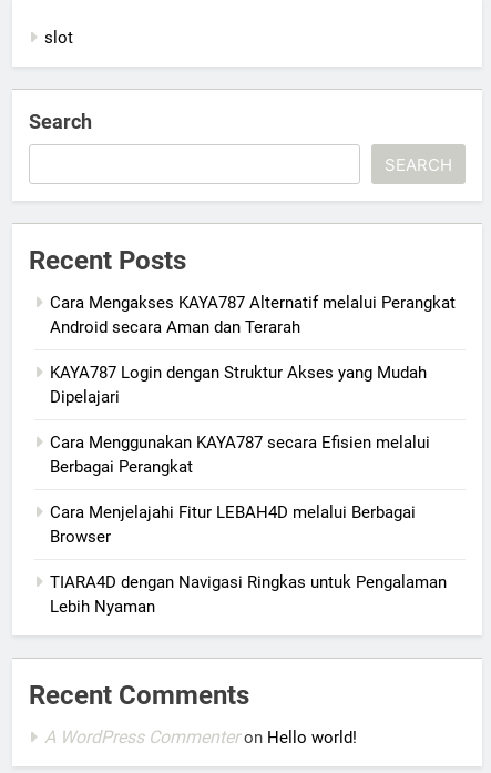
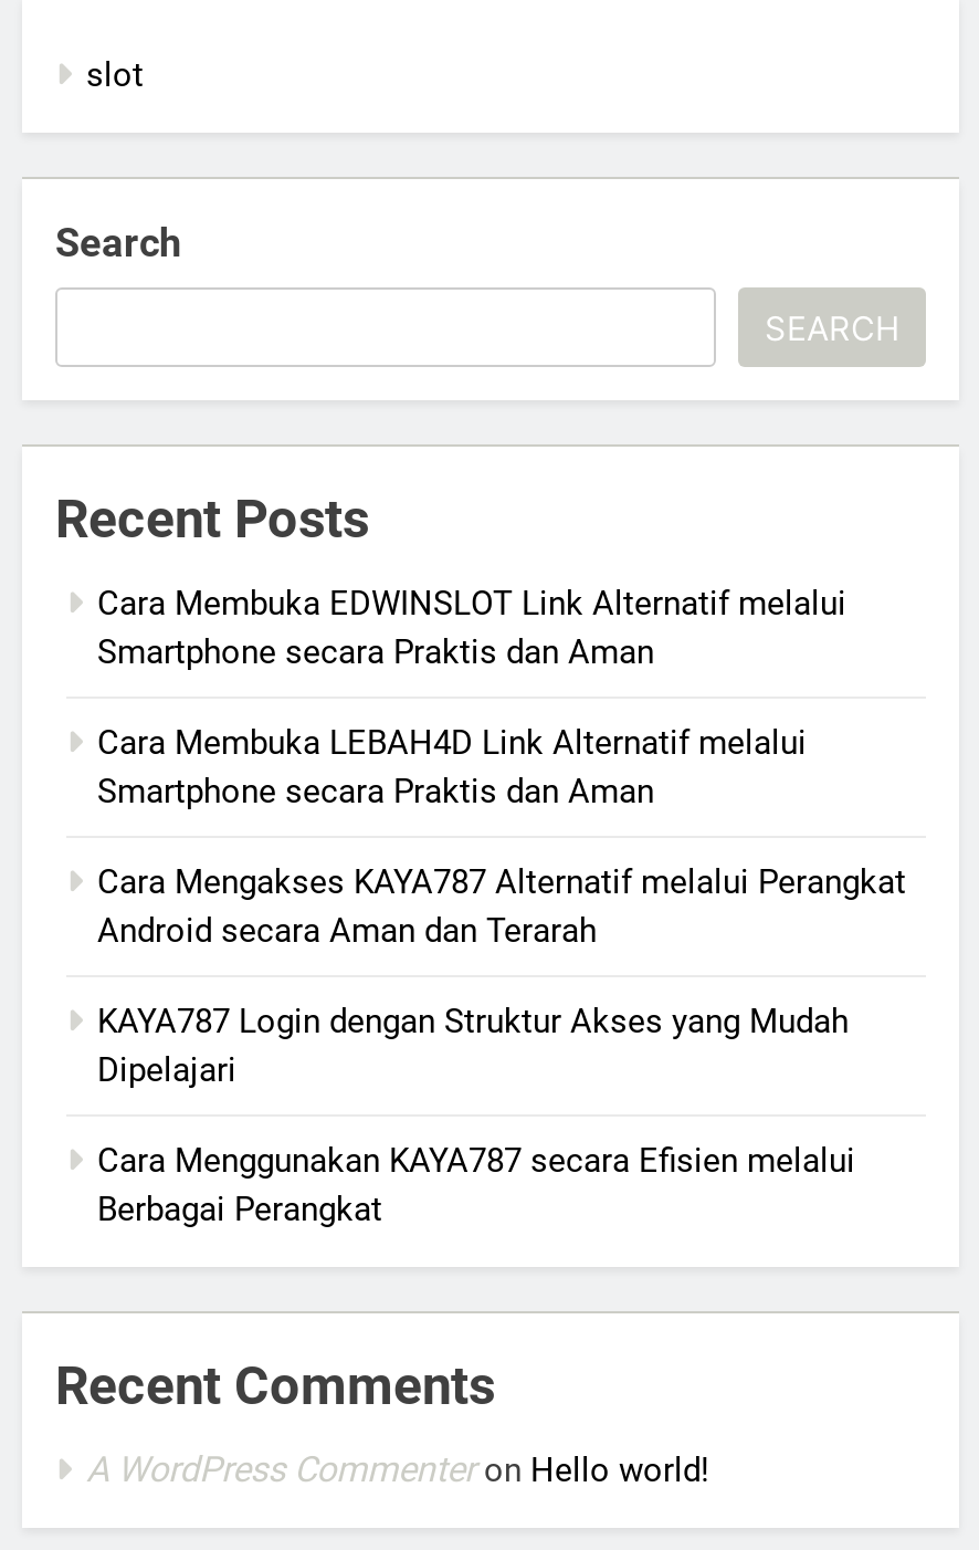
+ Cara Membuka EDWINSLOT Link Alternatif melalui
+ Smartphone secara Praktis dan Aman
+ Cara Membuka LEBAH4D Link Alternatif melalui
+ Smartphone secara Praktis dan Aman

moved down: Cara Mengakses KAYA787 Alternatif melalui Perangkat | Android secara Aman dan Terarah | KAYA787 Login dengan Struktur Akses yang Mudah | Dipelajari | Cara Menggunakan KAYA787 secara Efisien melalui | Berbagai Perangkat

- Cara Menjelajahi Fitur LEBAH4D melalui Berbagai
- Browser
- TIARA4D dengan Navigasi Ringkas untuk Pengalaman
- Lebih Nyaman
